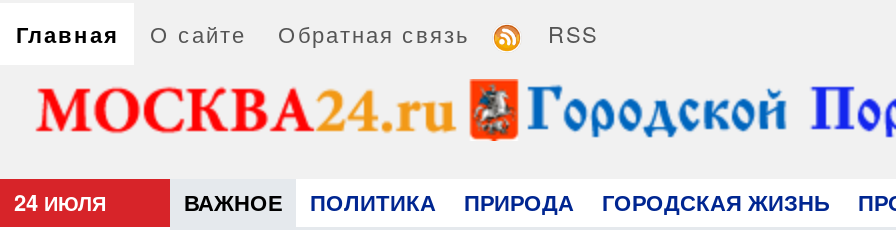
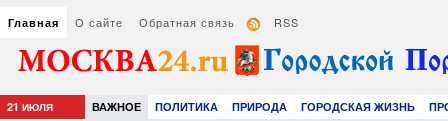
- 24 ИЮЛЯ
+ 21 ИЮЛЯ
